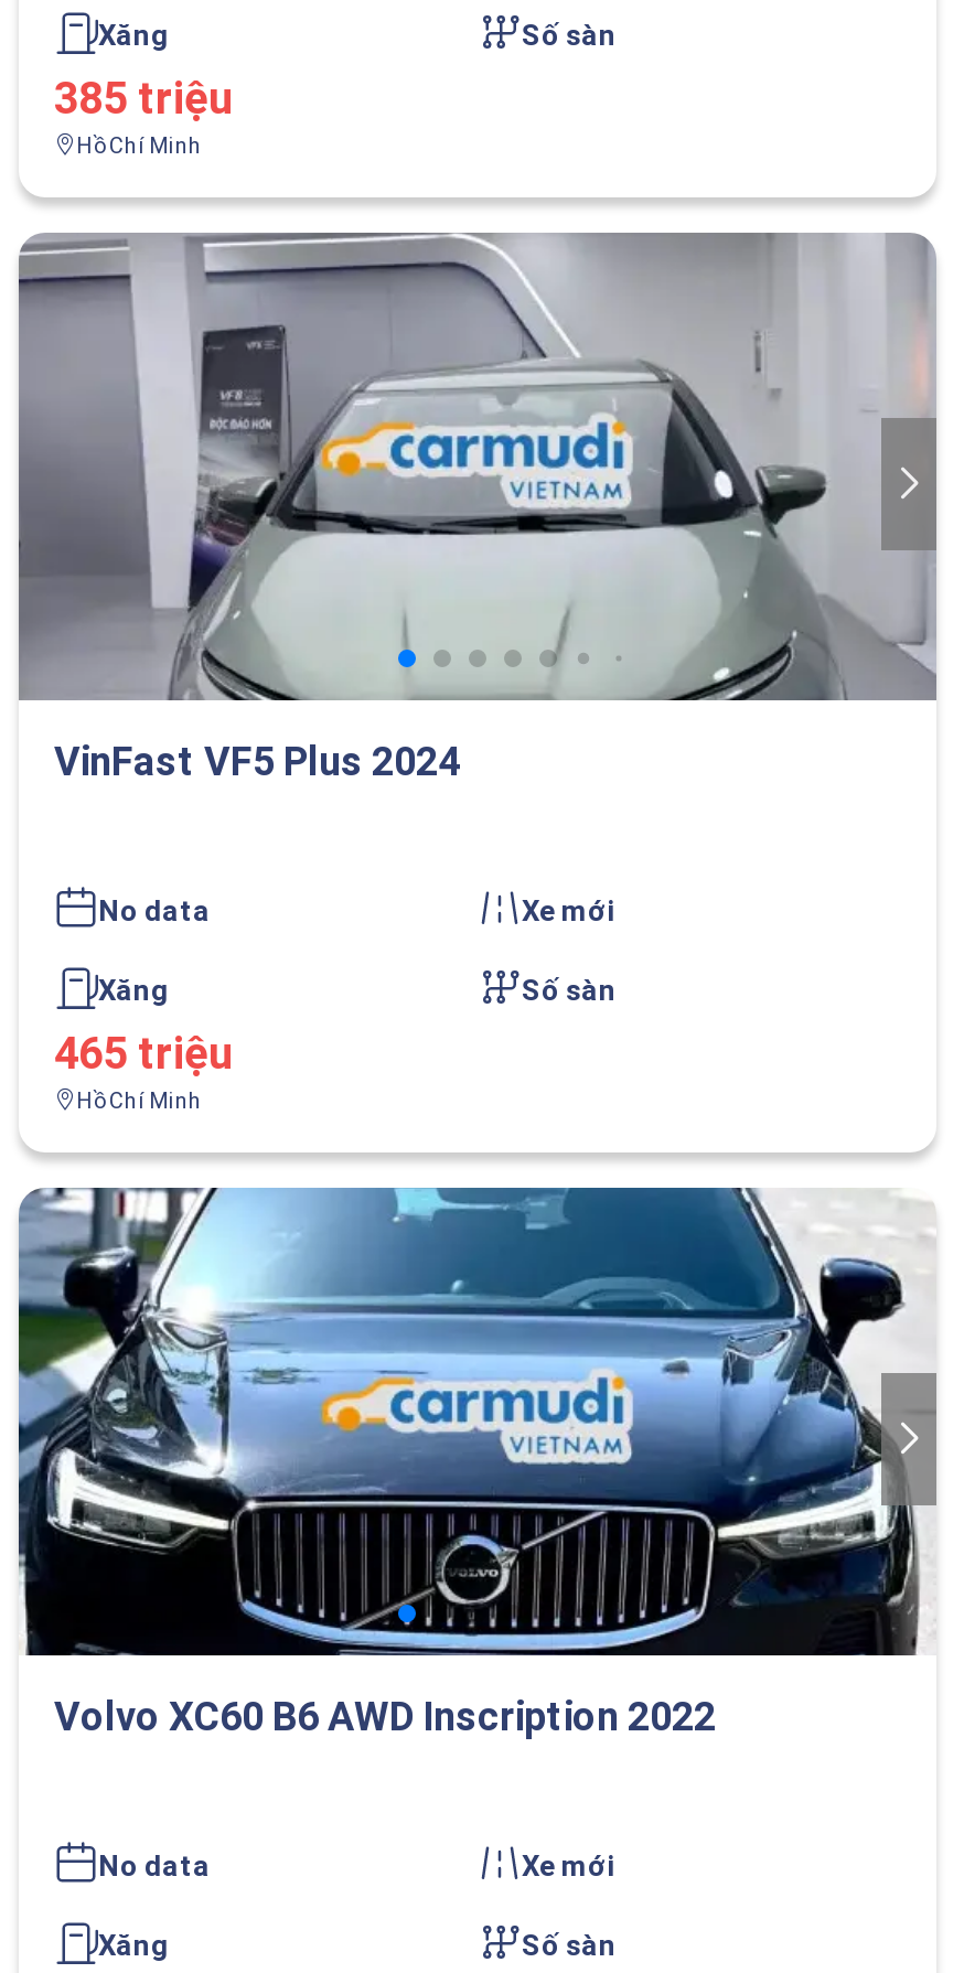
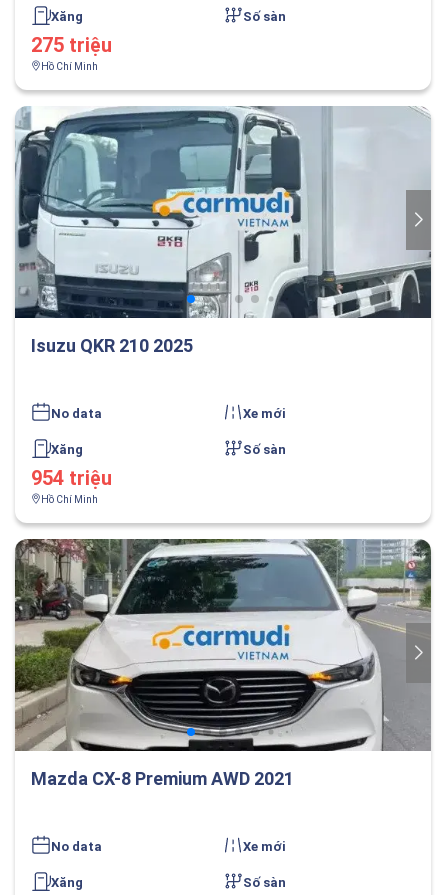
- 385 triệu
+ 275 triệu

- [image]
- VinFast VF5 Plus 2024
+ [image]
+ Isuzu QKR 210 2025

- 465 triệu
+ 954 triệu

- [image]
- Volvo XC60 B6 AWD Inscription 2022
+ [image]
+ Mazda CX-8 Premium AWD 2021
